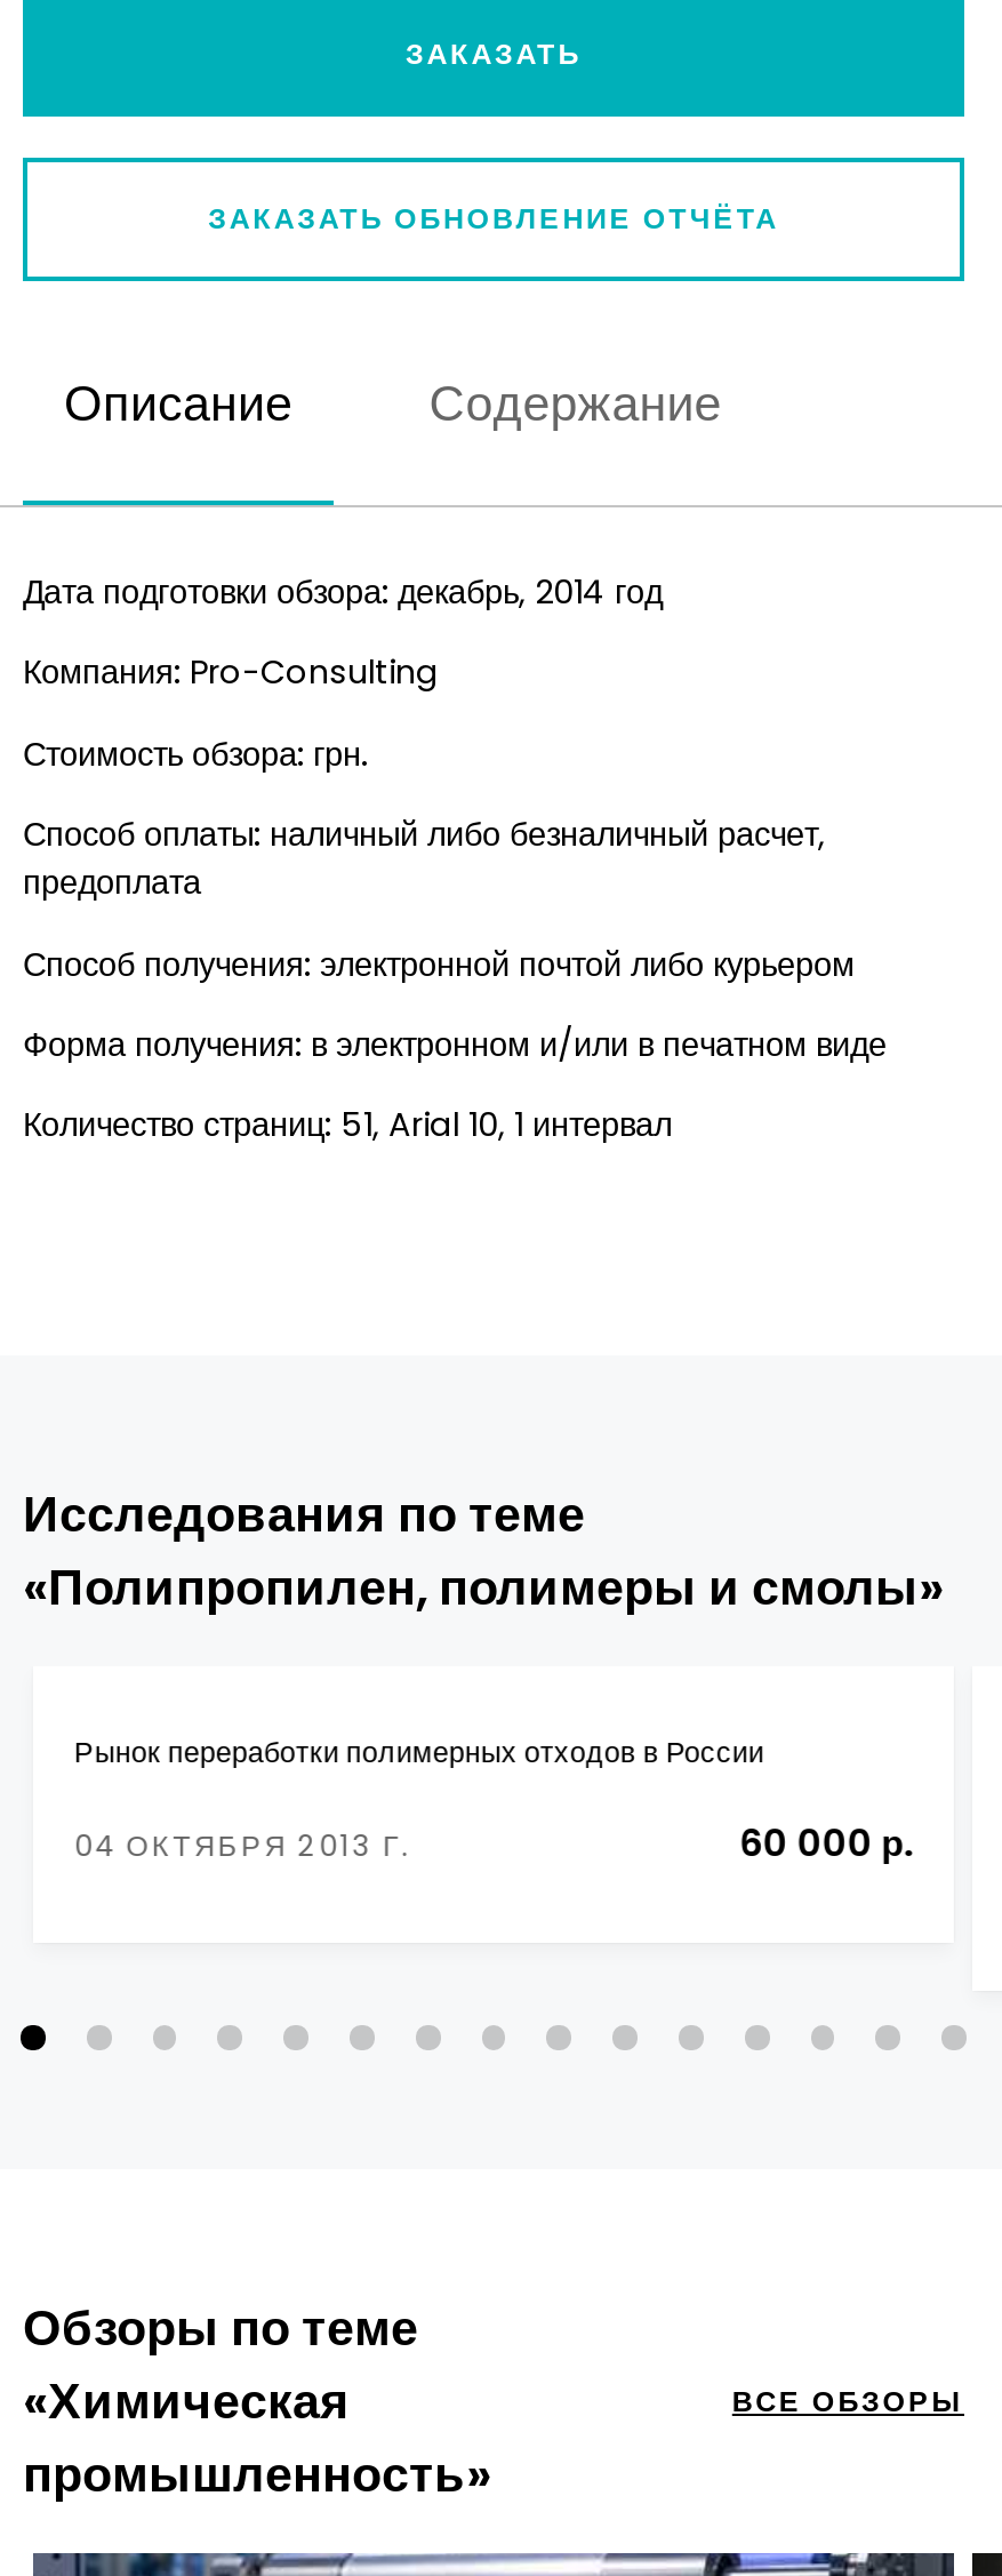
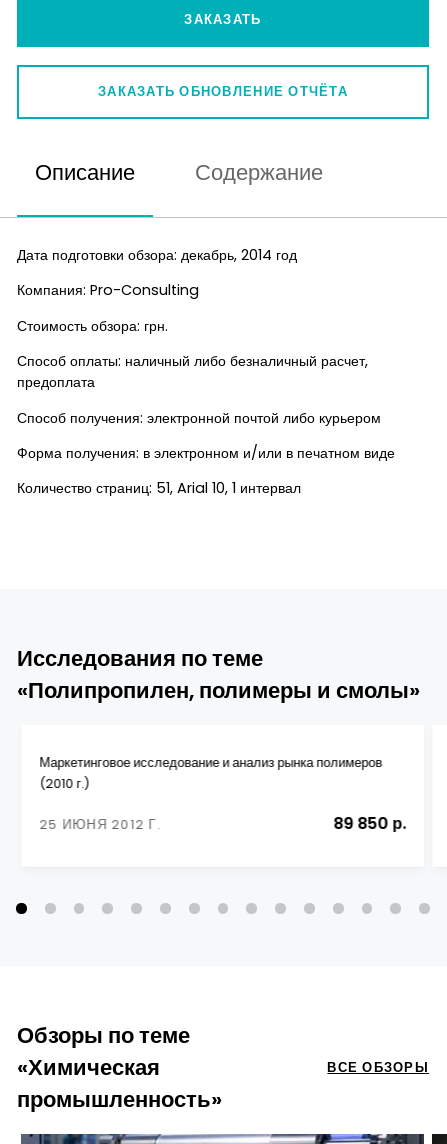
- Рынок переработки полимерных отходов в России
+ Маркетинговое исследование и анализ рынка полимеров
+ (2010 г.)

- 04 ОКТЯБРЯ 2013 Г.
- 60 000 р.
+ 25 ИЮНЯ 2012 Г.
+ 89 850 р.
